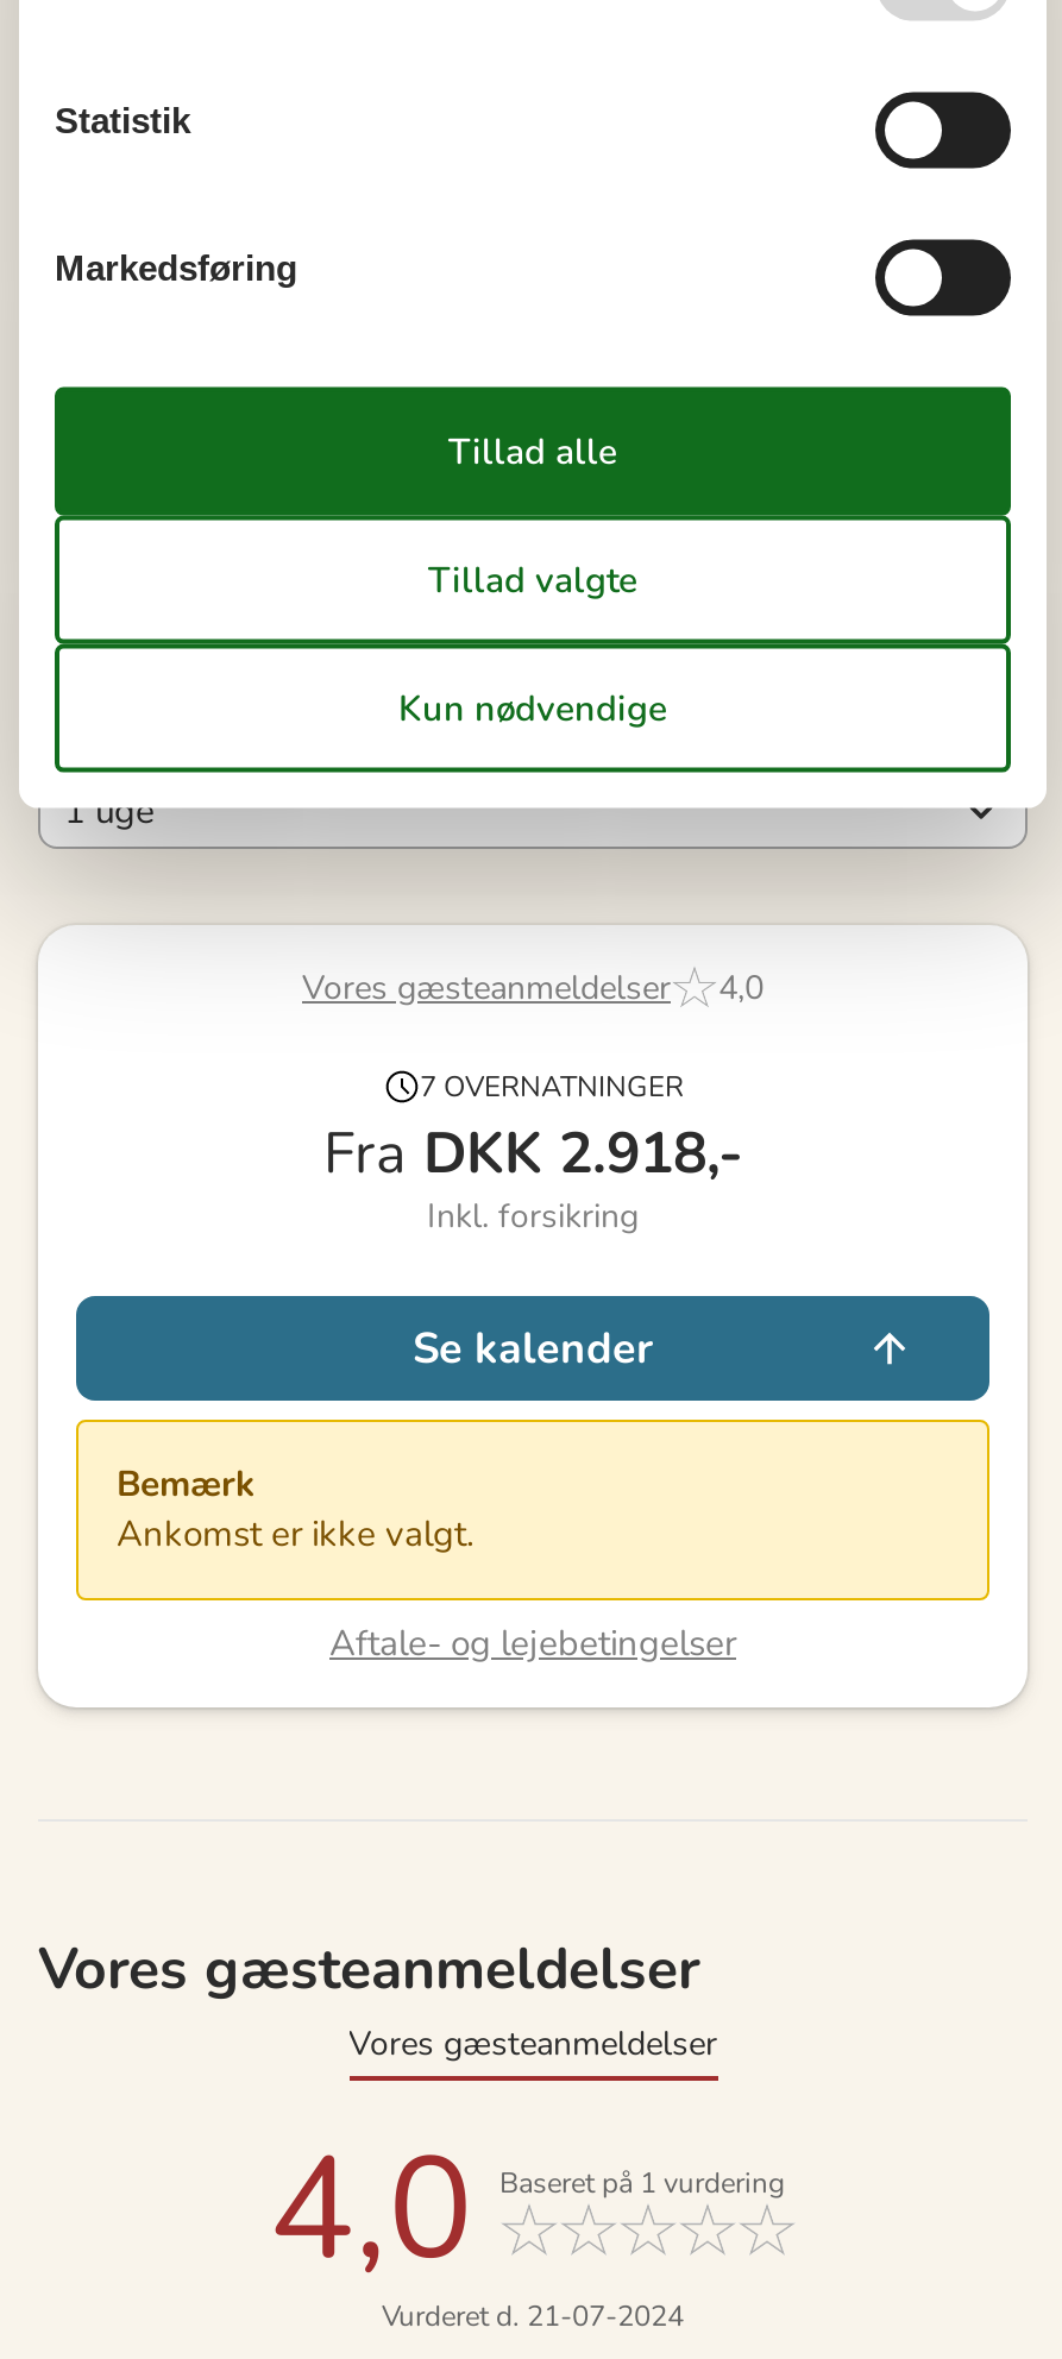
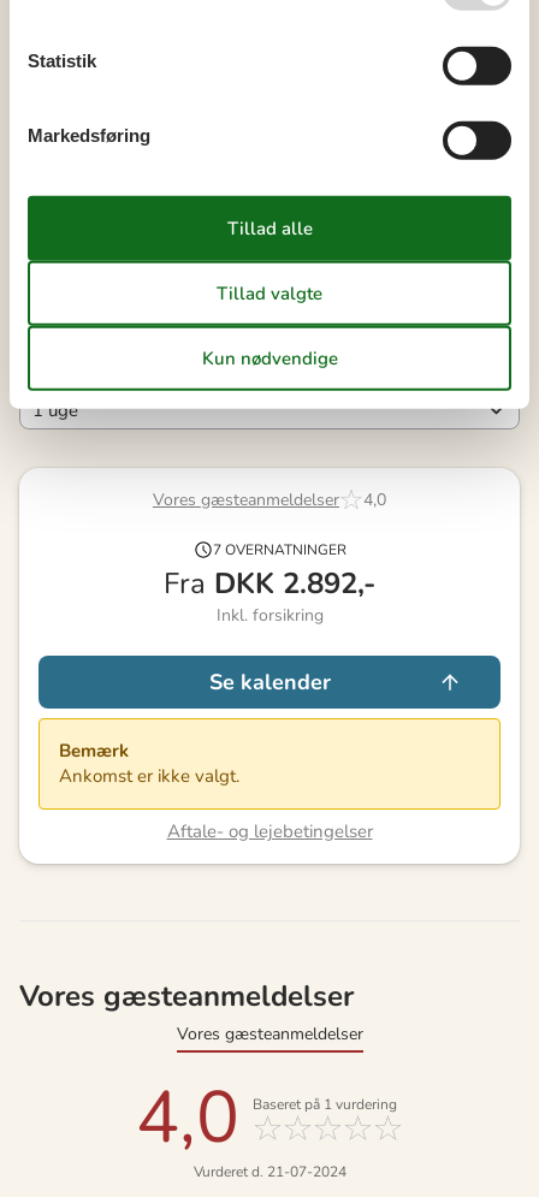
- Fra DKK 2.918,-
+ Fra DKK 2.892,-
